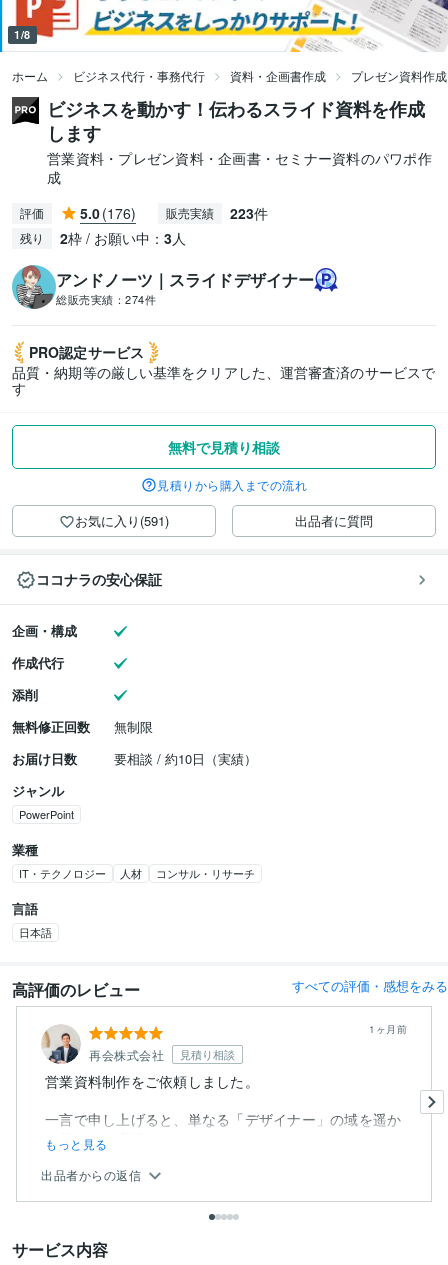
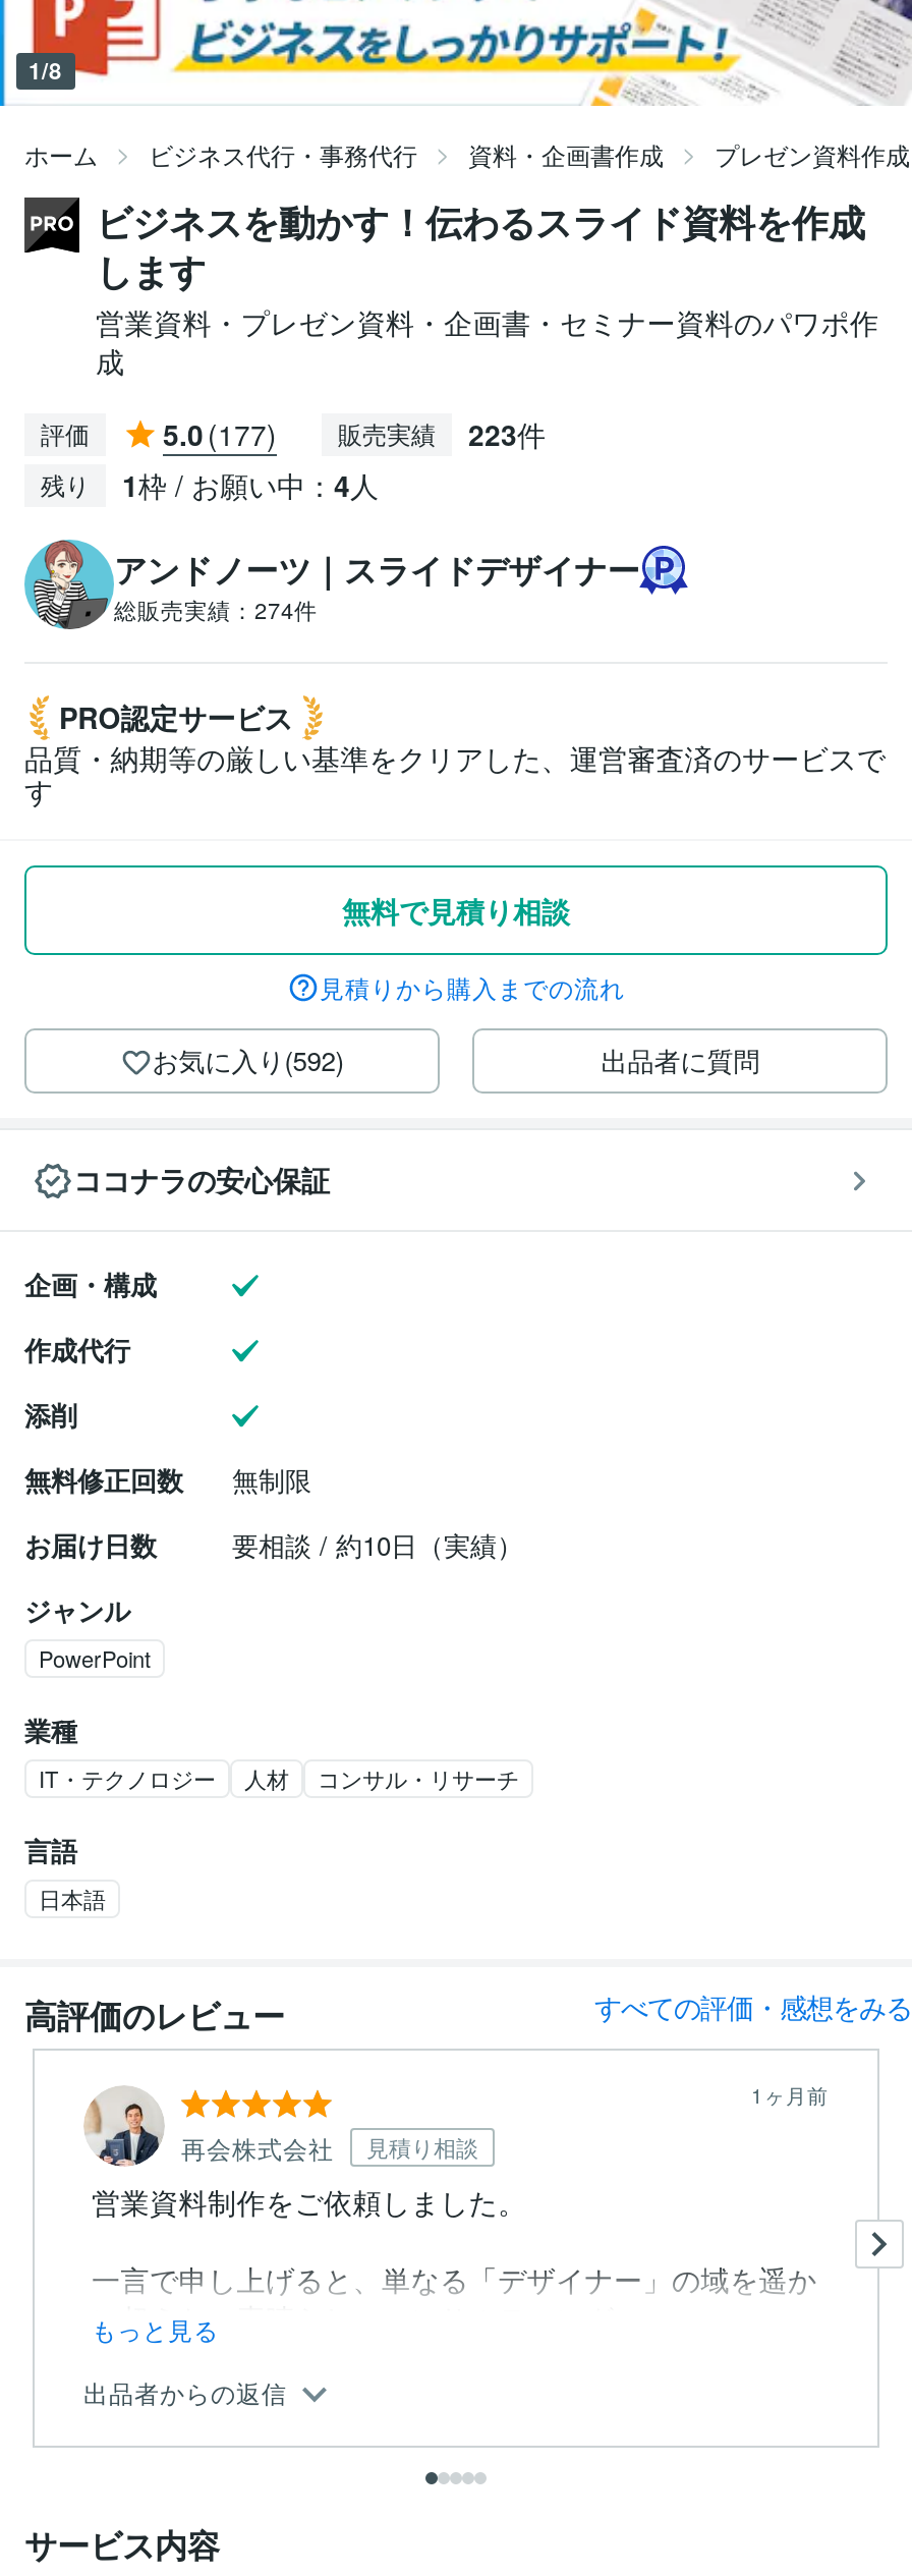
- 5.0 (176) 販売実績 223件
+ 5.0 (177) 販売実績 223件

- 2枠 / お願い中：3人
+ 1枠 / お願い中：4人

- お気に入り(591)
+ お気に入り(592)
